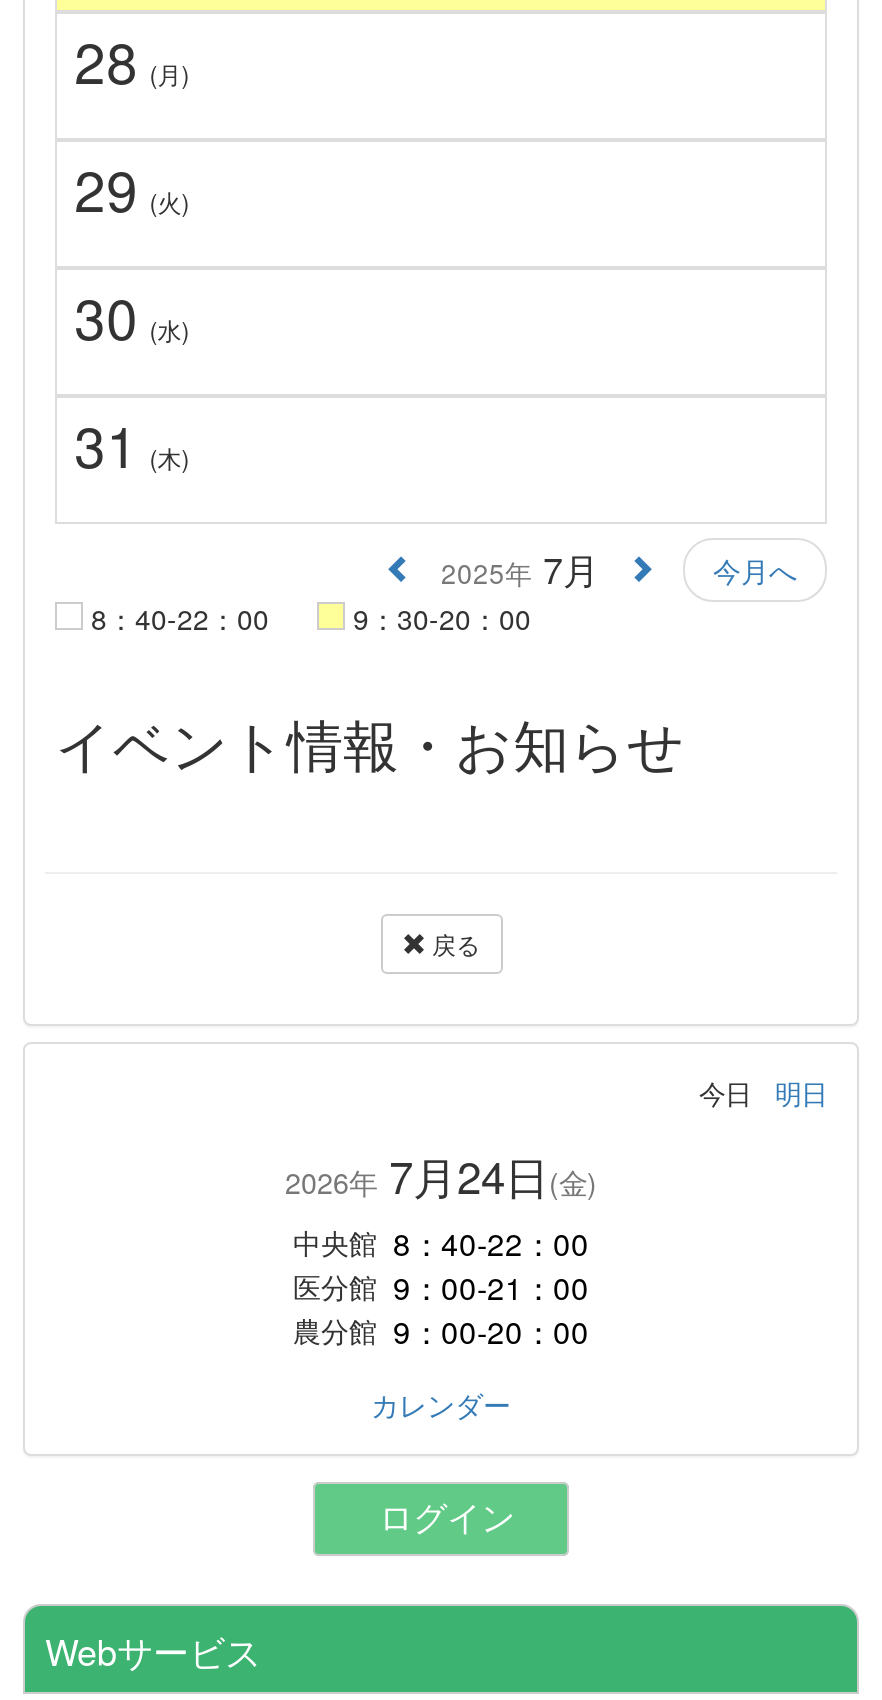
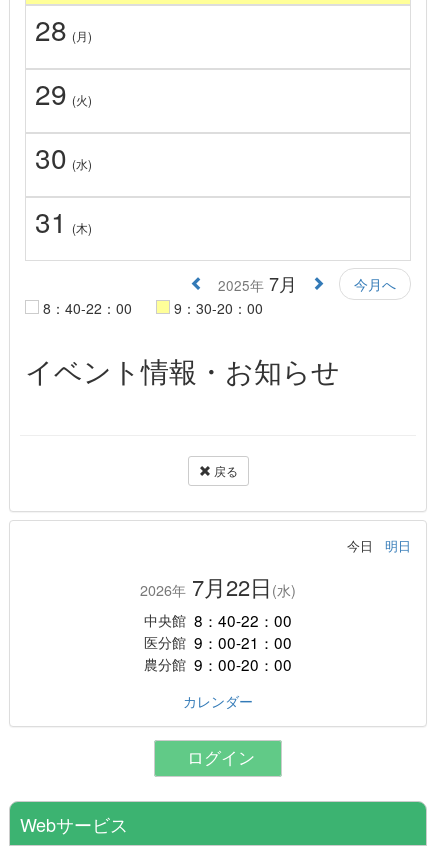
- 2026年 7月24日(金)
+ 2026年 7月22日(水)
